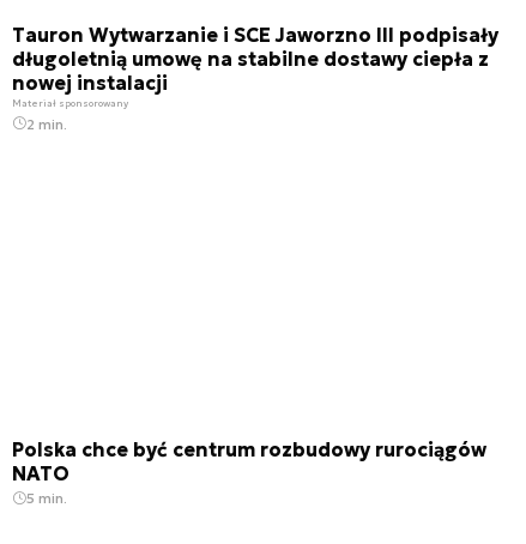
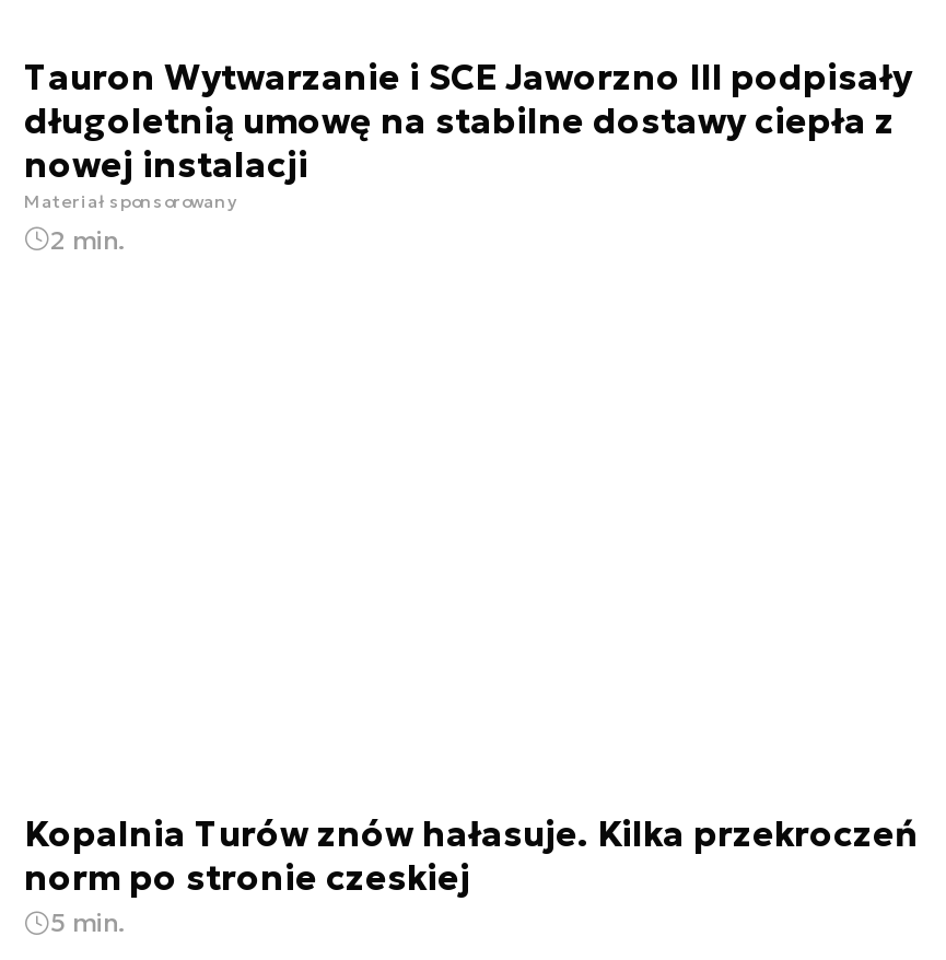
- Polska chce być centrum rozbudowy rurociągów
- NATO
+ Kopalnia Turów znów hałasuje. Kilka przekroczeń
+ norm po stronie czeskiej
